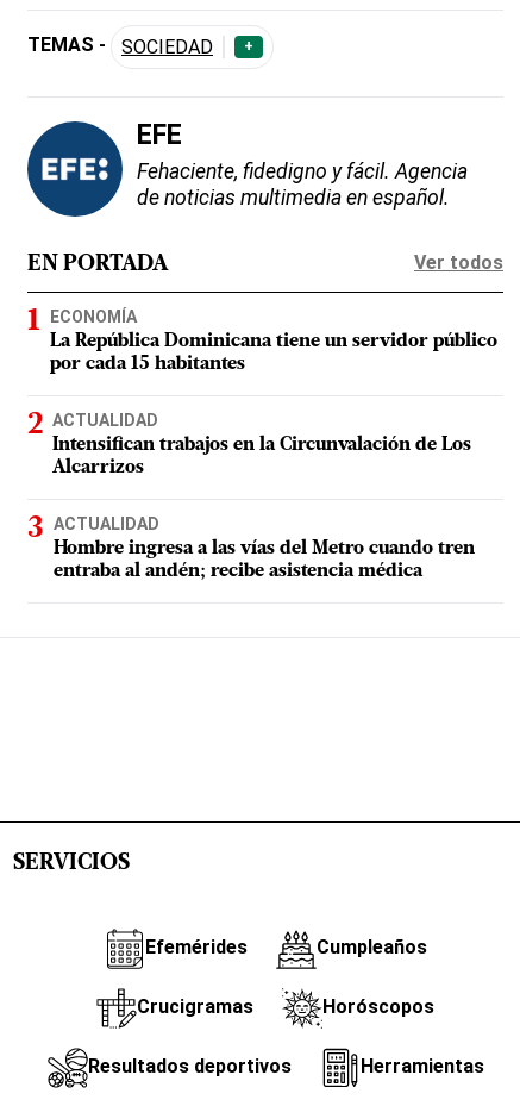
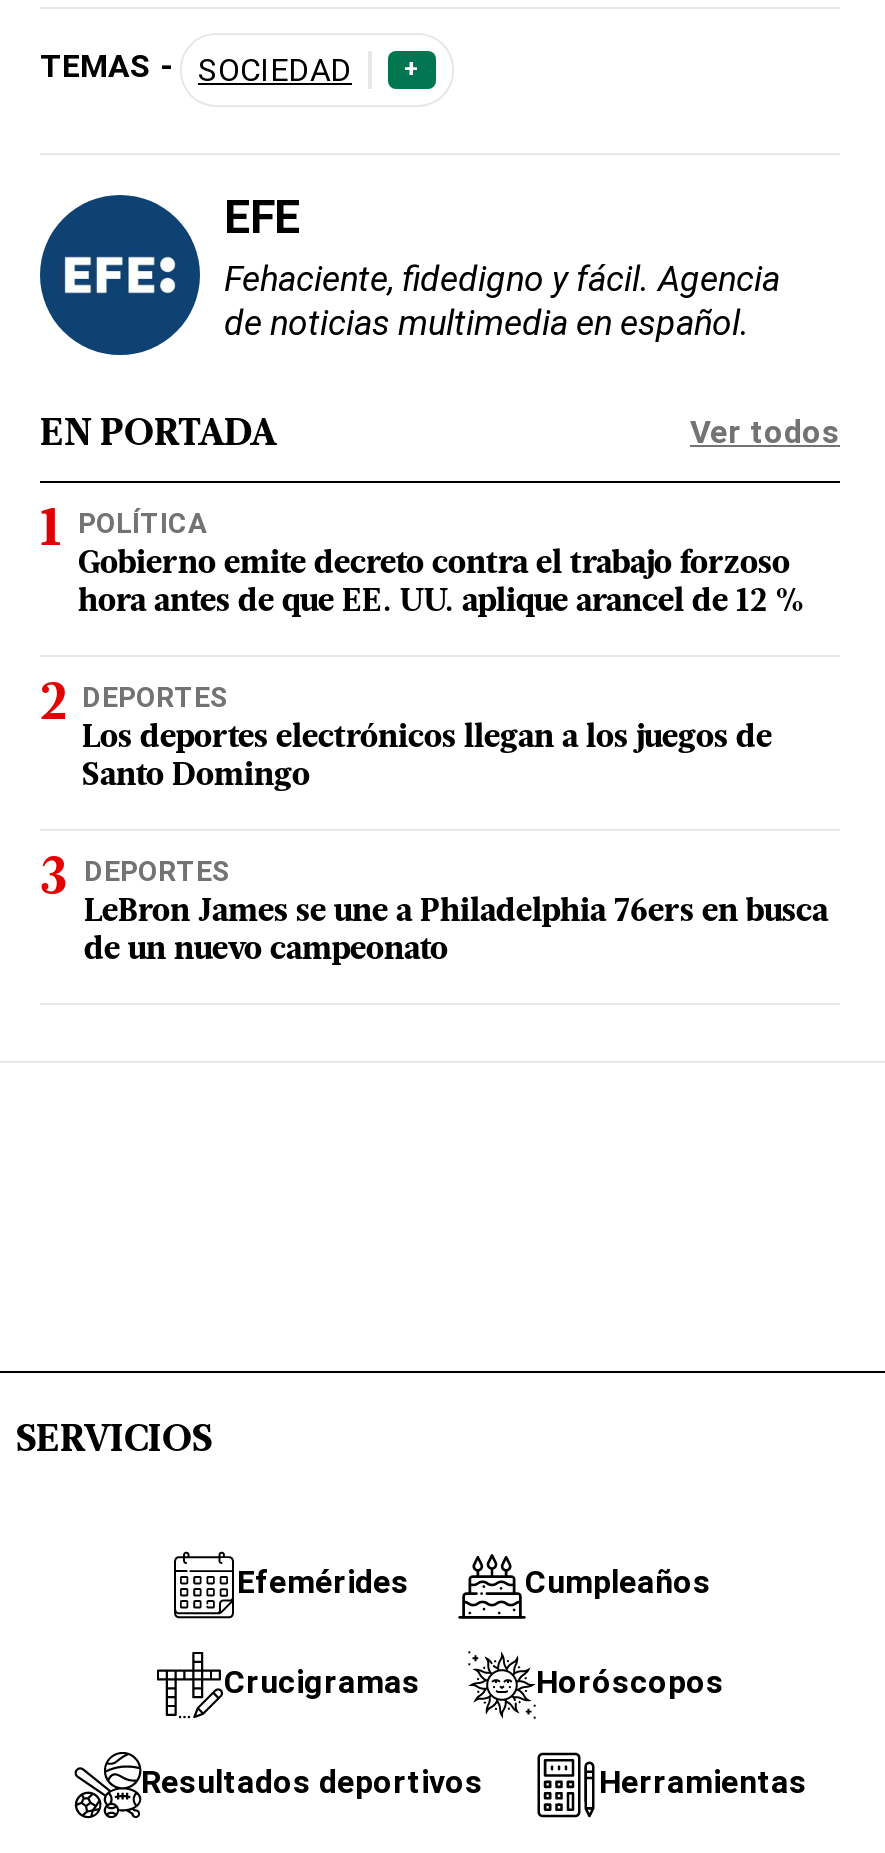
- ECONOMÍA
- La República Dominicana tiene un servidor público
- por cada 15 habitantes
+ POLÍTICA
+ Gobierno emite decreto contra el trabajo forzoso
+ hora antes de que EE. UU. aplique arancel de 12 %

- ACTUALIDAD
- Intensifican trabajos en la Circunvalación de Los
- Alcarrizos
+ DEPORTES
+ Los deportes electrónicos llegan a los juegos de
+ Santo Domingo

- ACTUALIDAD
- Hombre ingresa a las vías del Metro cuando tren
- entraba al andén; recibe asistencia médica
+ DEPORTES
+ LeBron James se une a Philadelphia 76ers en busca
+ de un nuevo campeonato
